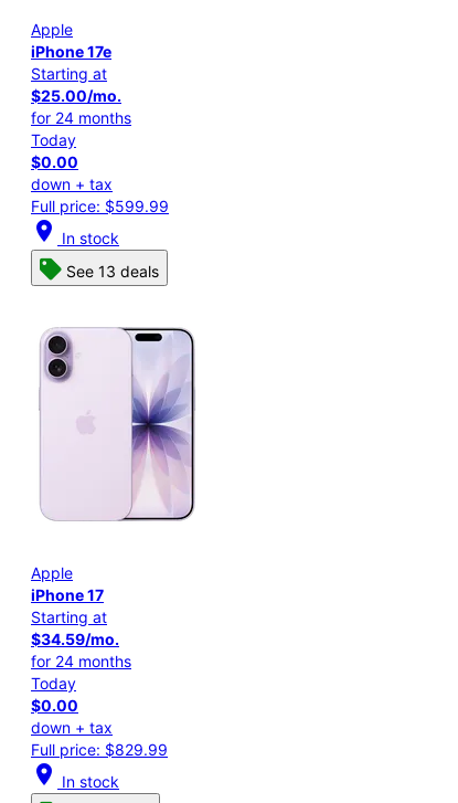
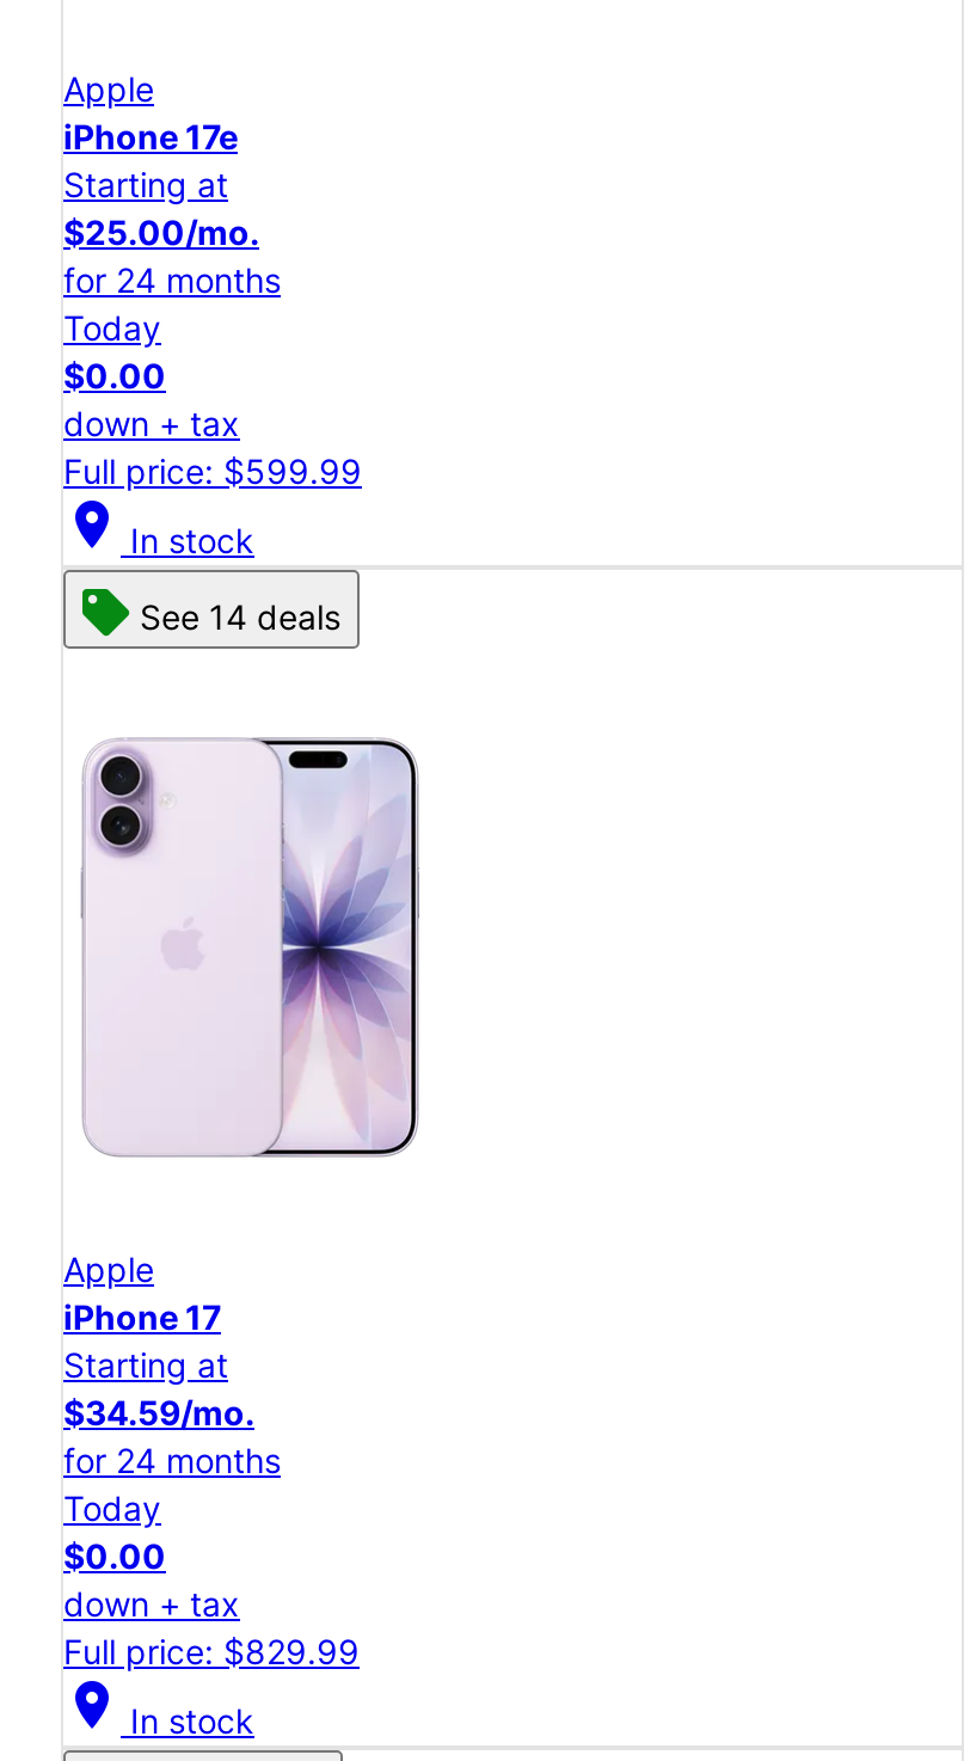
- See 13 deals
+ See 14 deals
